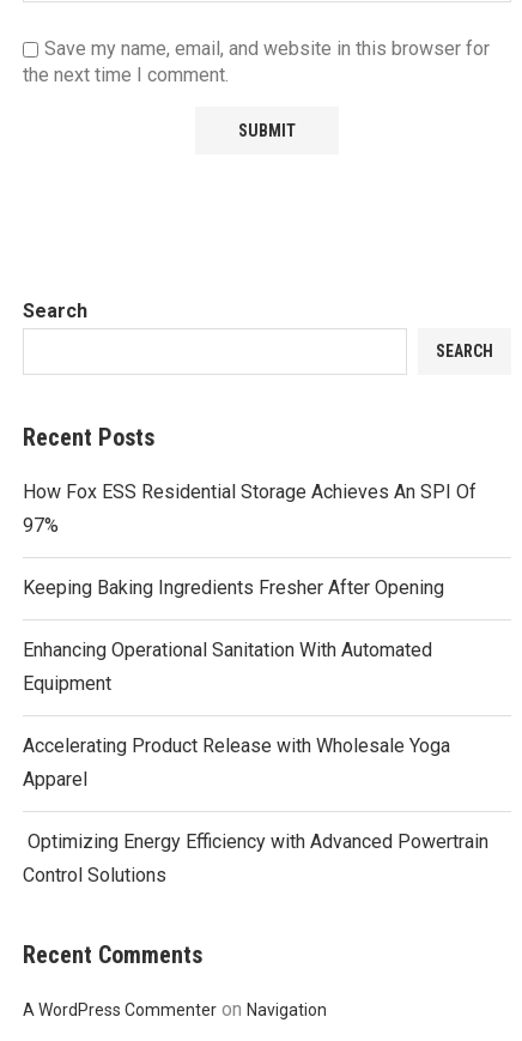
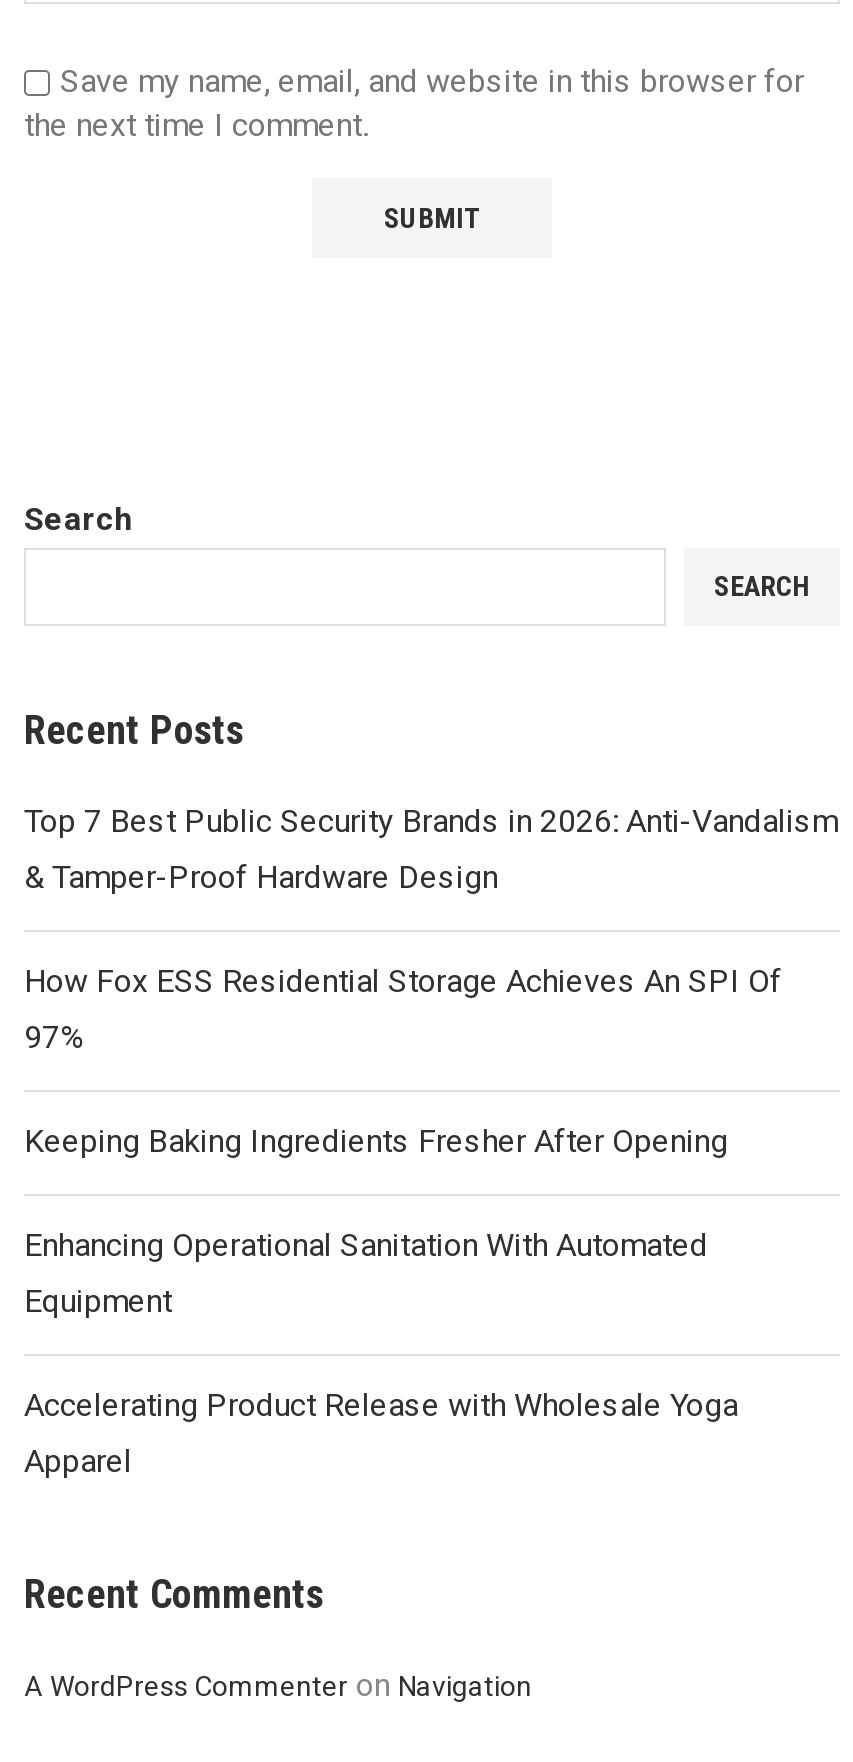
+ Top 7 Best Public Security Brands in 2026: Anti-Vandalism
+ & Tamper-Proof Hardware Design

moved down: How Fox ESS Residential Storage Achieves An SPI Of | 97% | Keeping Baking Ingredients Fresher After Opening | Enhancing Operational Sanitation With Automated | Equipment | Accelerating Product Release with Wholesale Yoga | Apparel

- Optimizing Energy Efficiency with Advanced Powertrain
- Control Solutions
